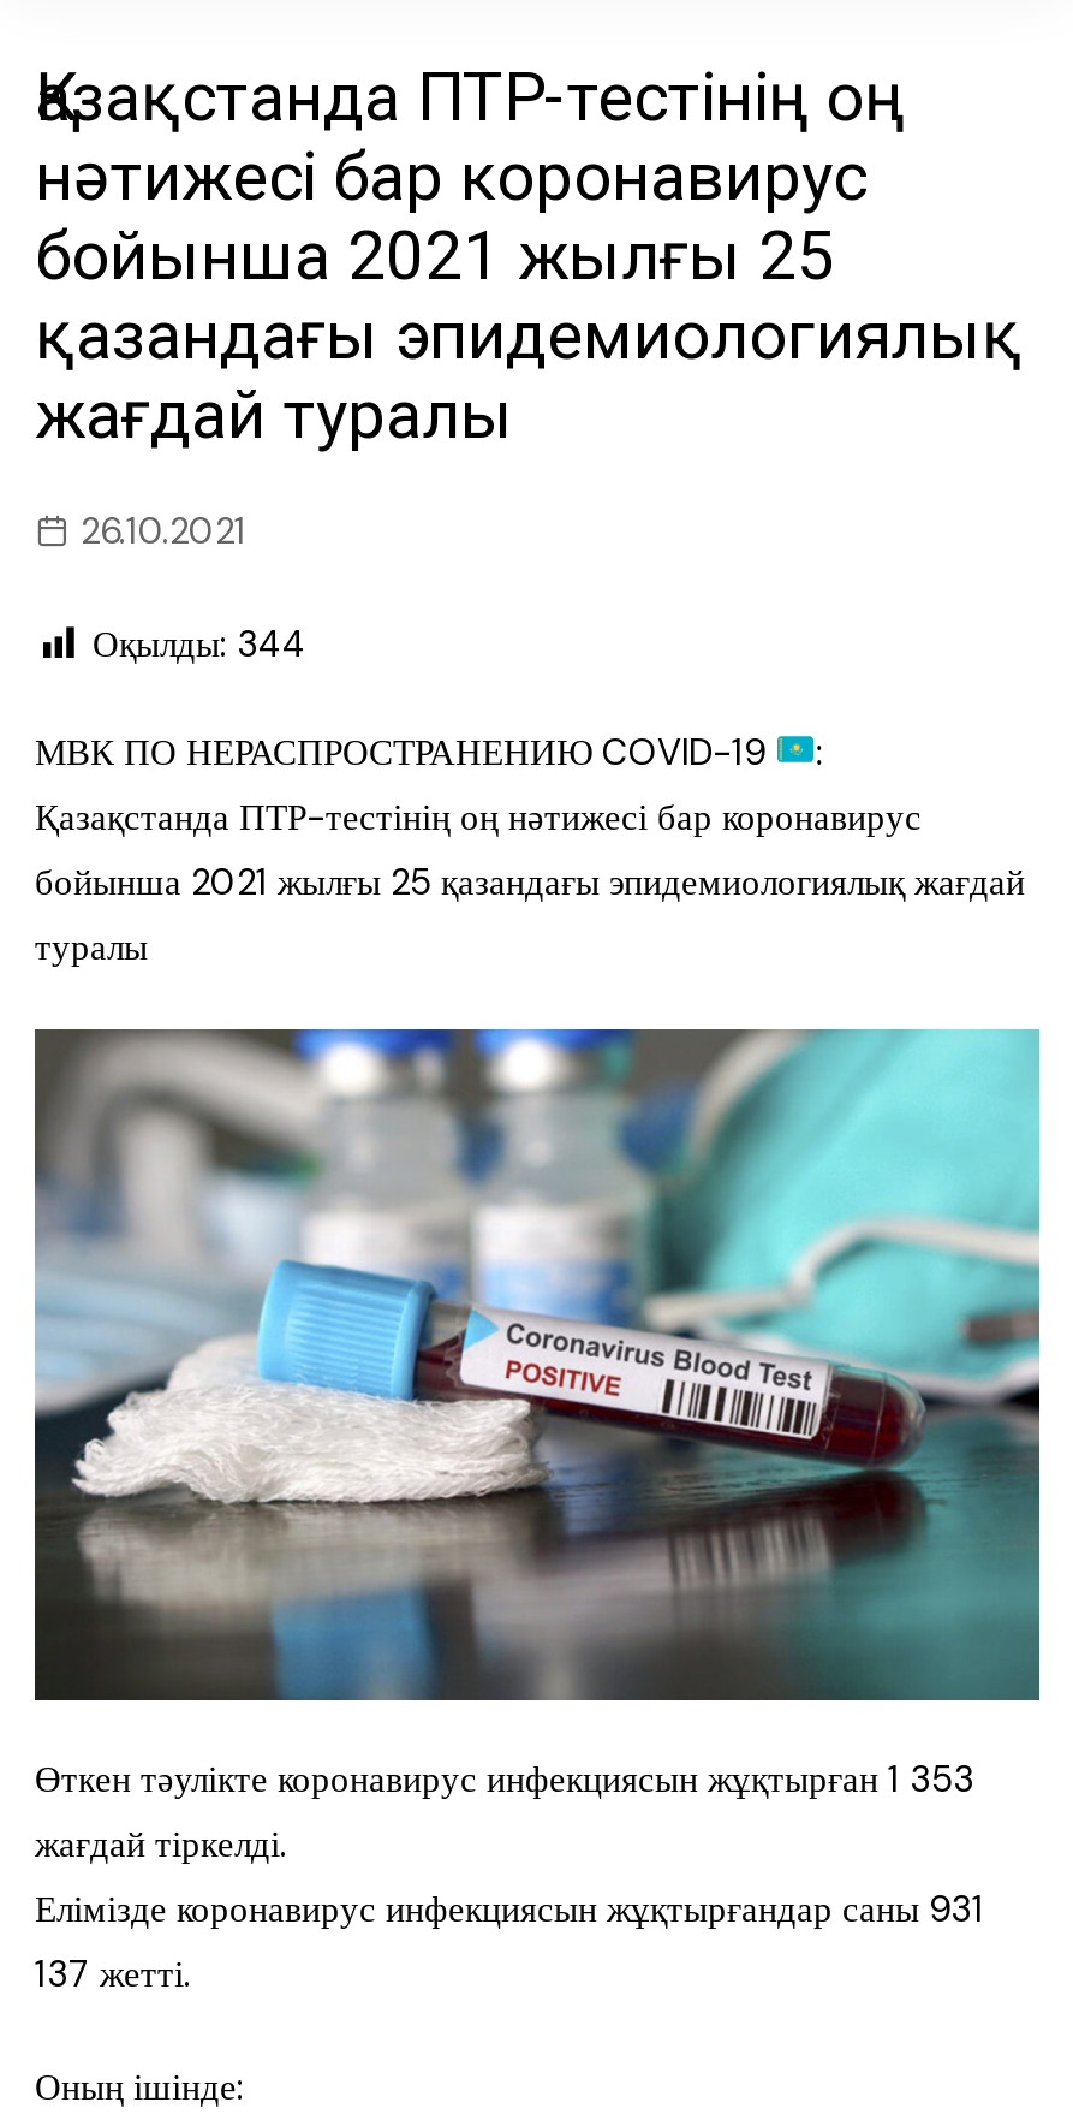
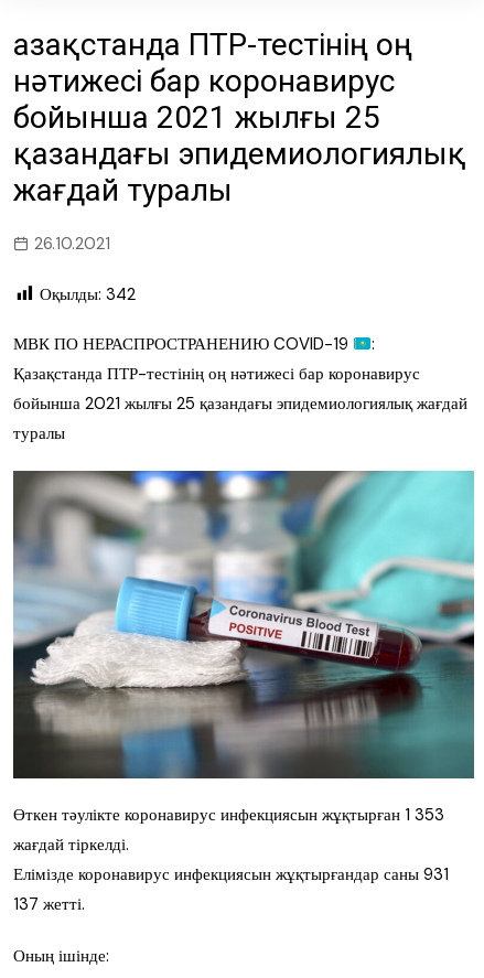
- Оқылды: 344
+ Оқылды: 342
